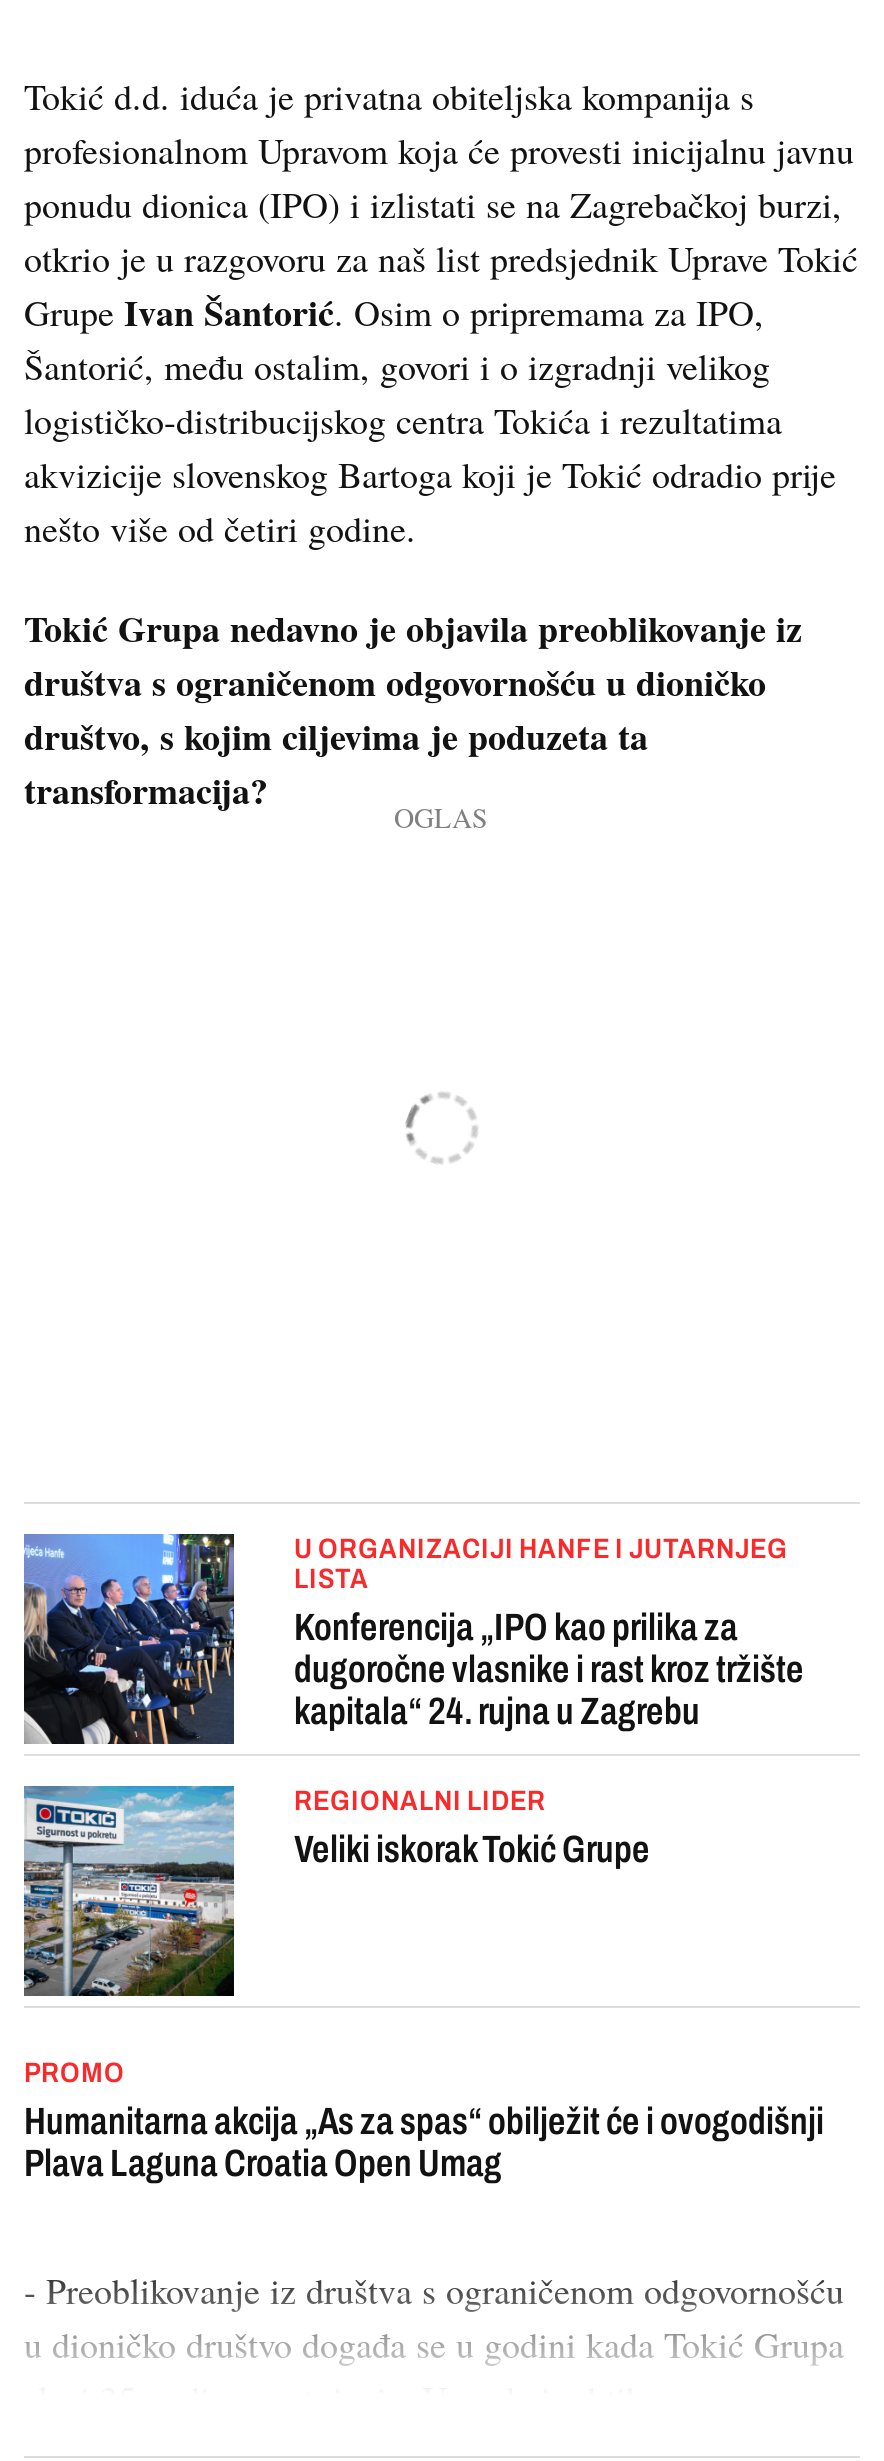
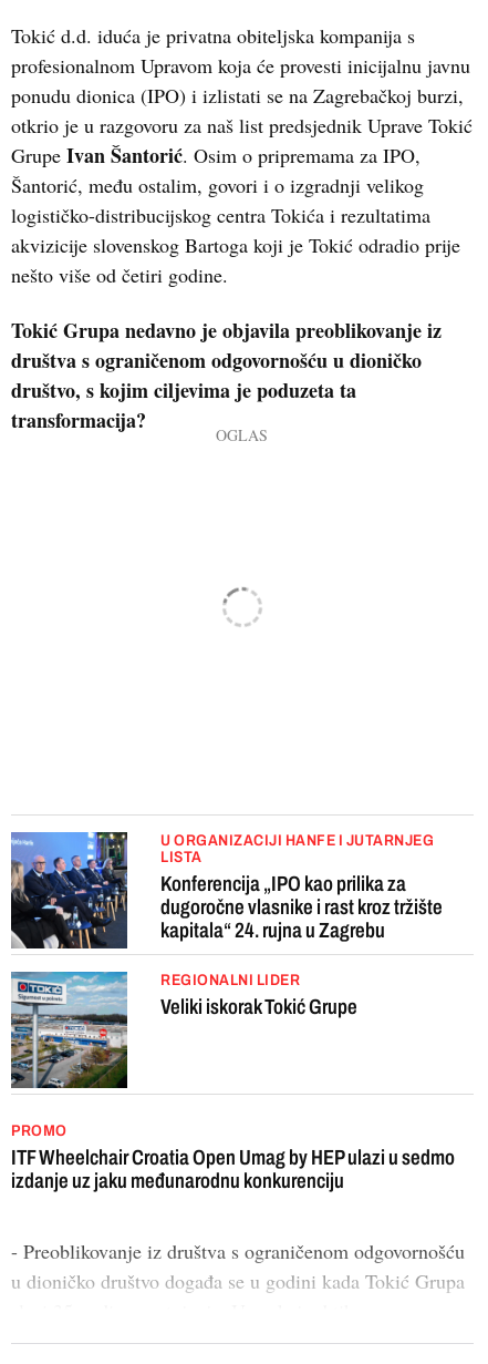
- Humanitarna akcija „As za spas“ obilježit će i ovogodišnji
- Plava Laguna Croatia Open Umag
+ ITF Wheelchair Croatia Open Umag by HEP ulazi u sedmo
+ izdanje uz jaku međunarodnu konkurenciju
